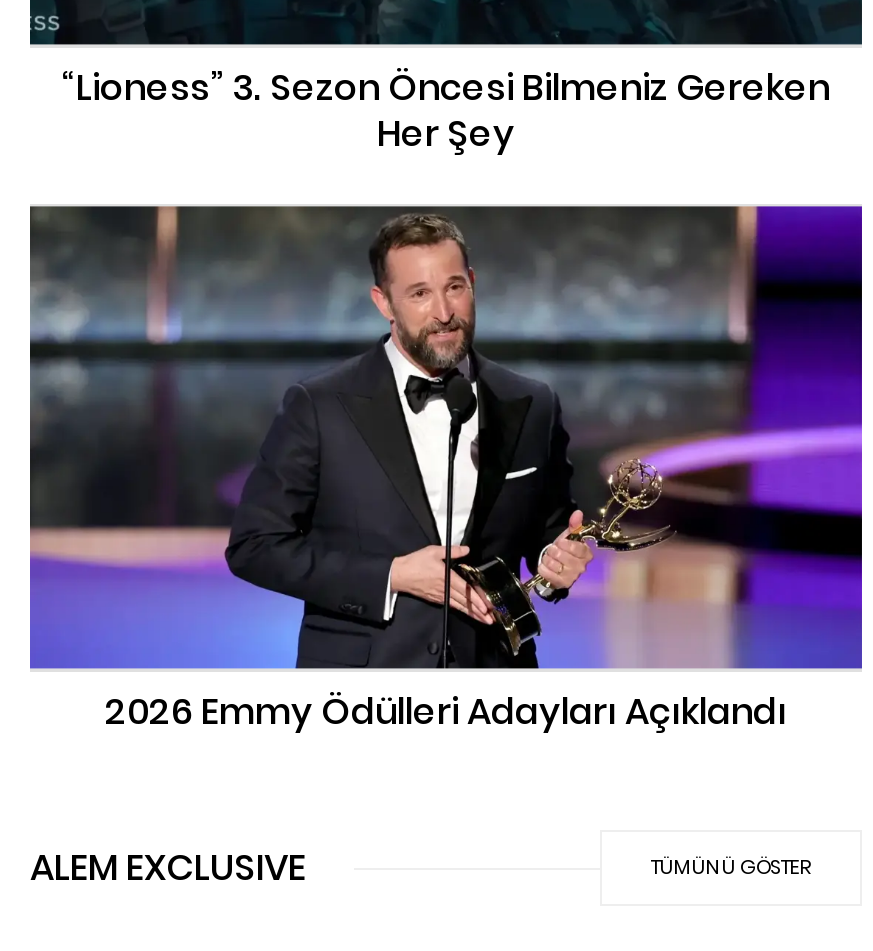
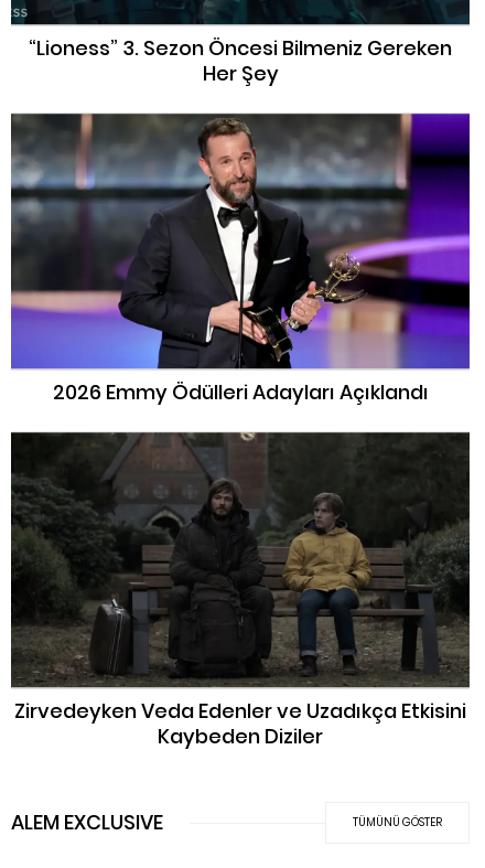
+ [image]
+ Zirvedeyken Veda Edenler ve Uzadıkça Etkisini
+ Kaybeden Diziler
